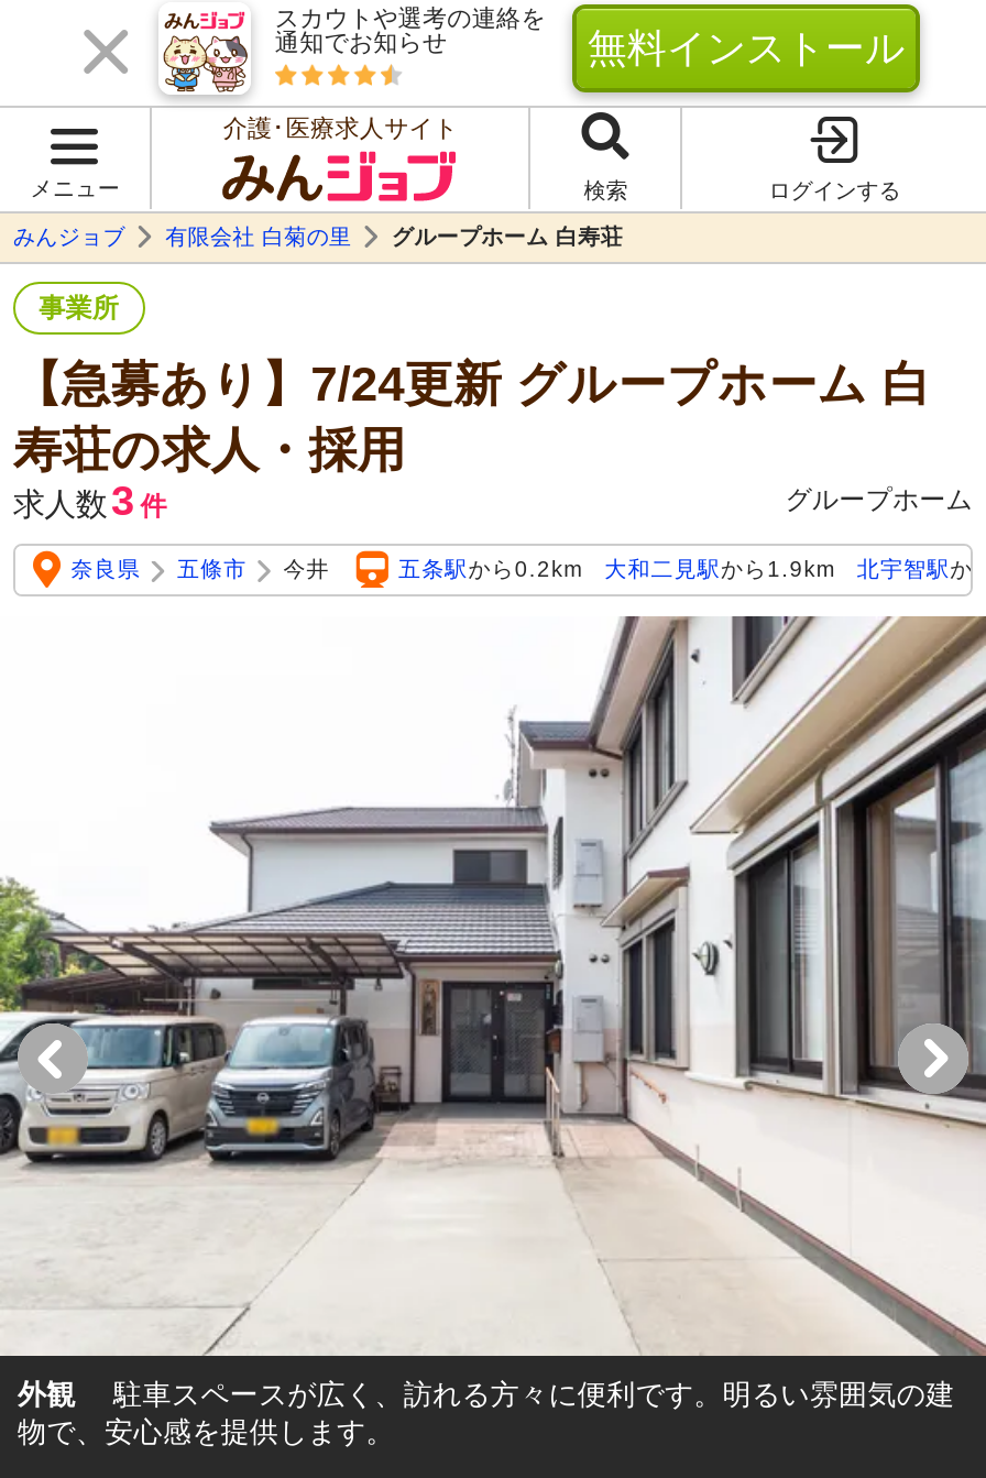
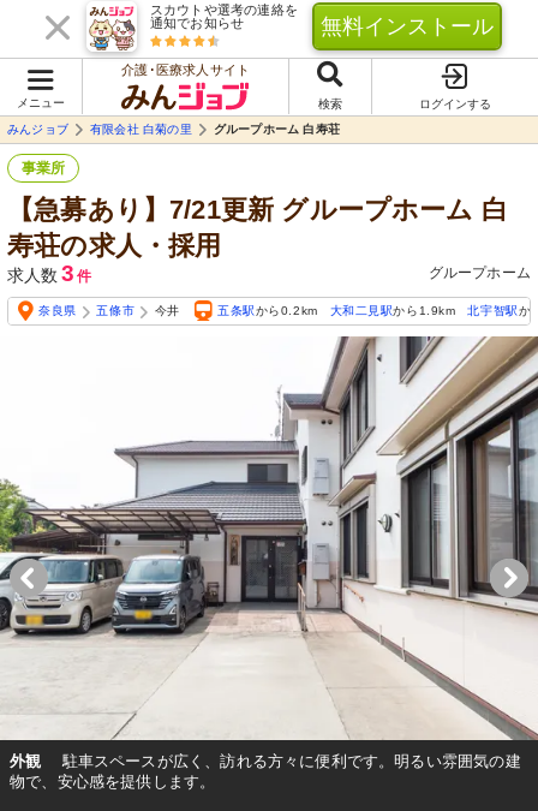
- 【急募あり】7/24更新 グループホーム 白
+ 【急募あり】7/21更新 グループホーム 白
